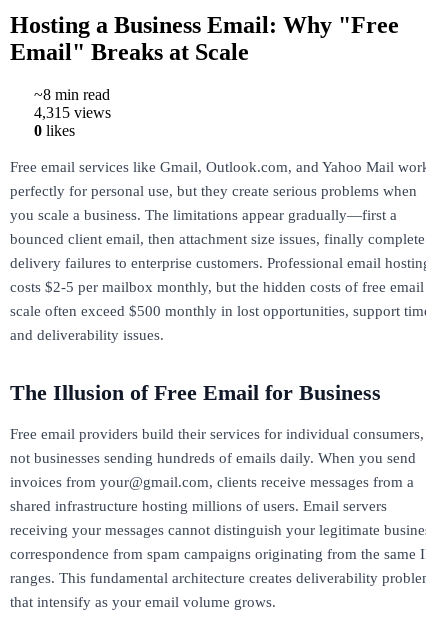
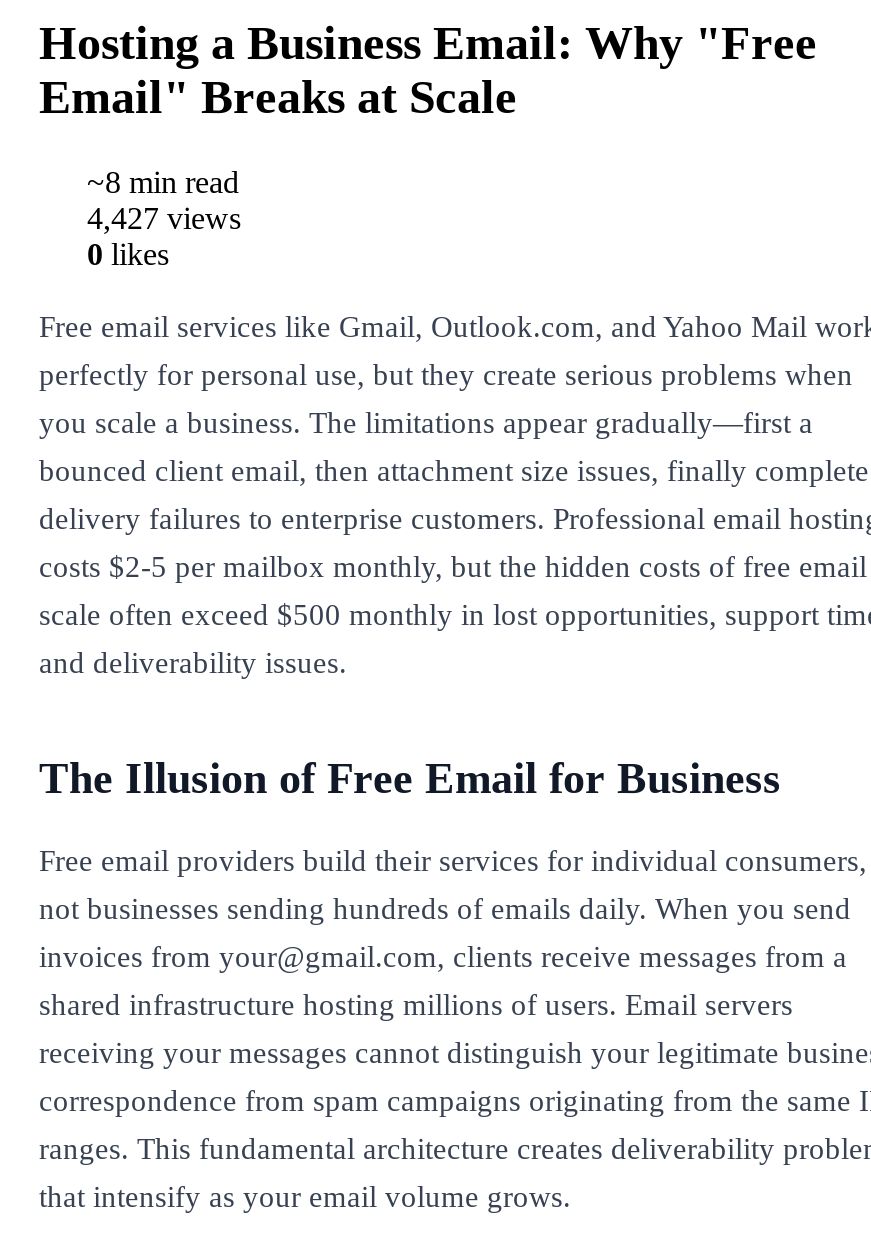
- 4,315 views
+ 4,427 views
